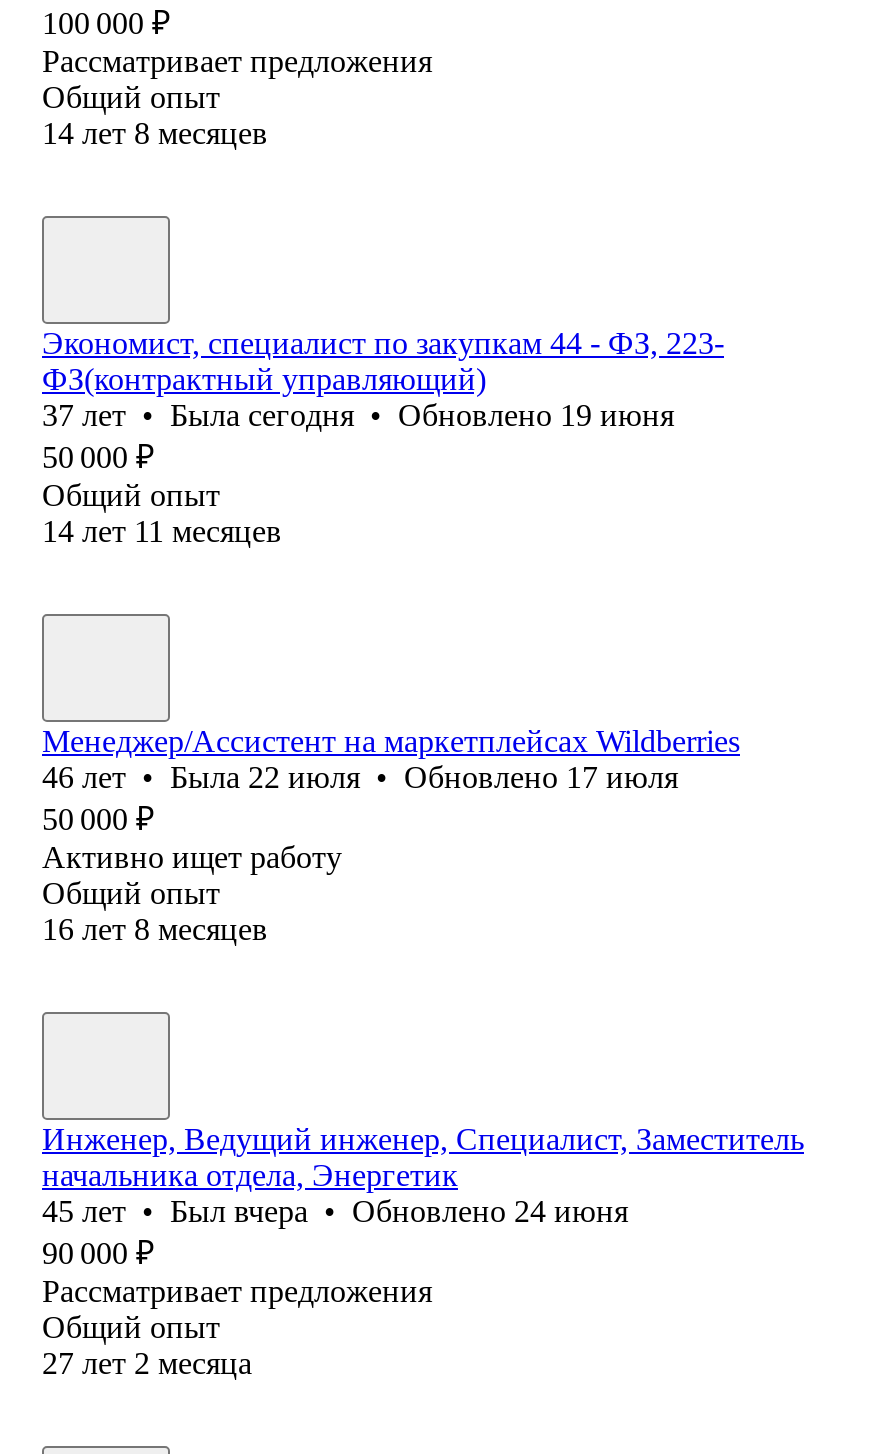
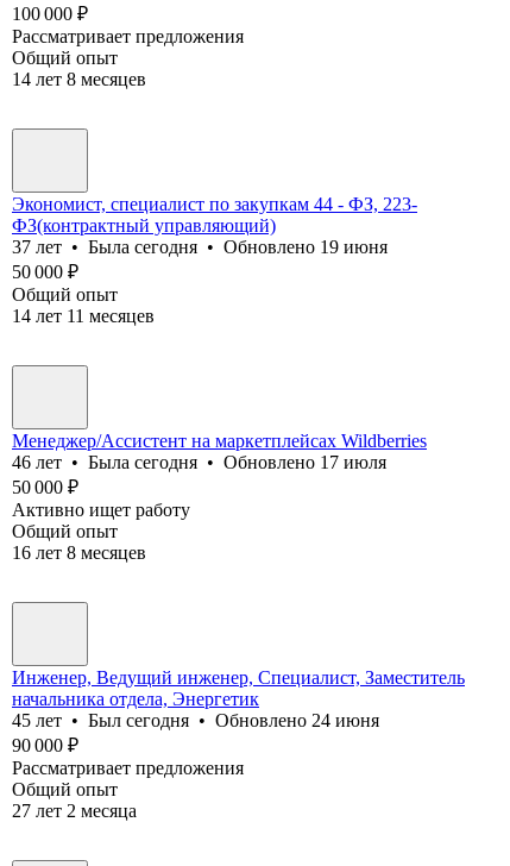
- 46 лет • Была 22 июля • Обновлено 17 июля
+ 46 лет • Была сегодня • Обновлено 17 июля

- 45 лет • Был вчера • Обновлено 24 июня
+ 45 лет • Был сегодня • Обновлено 24 июня
